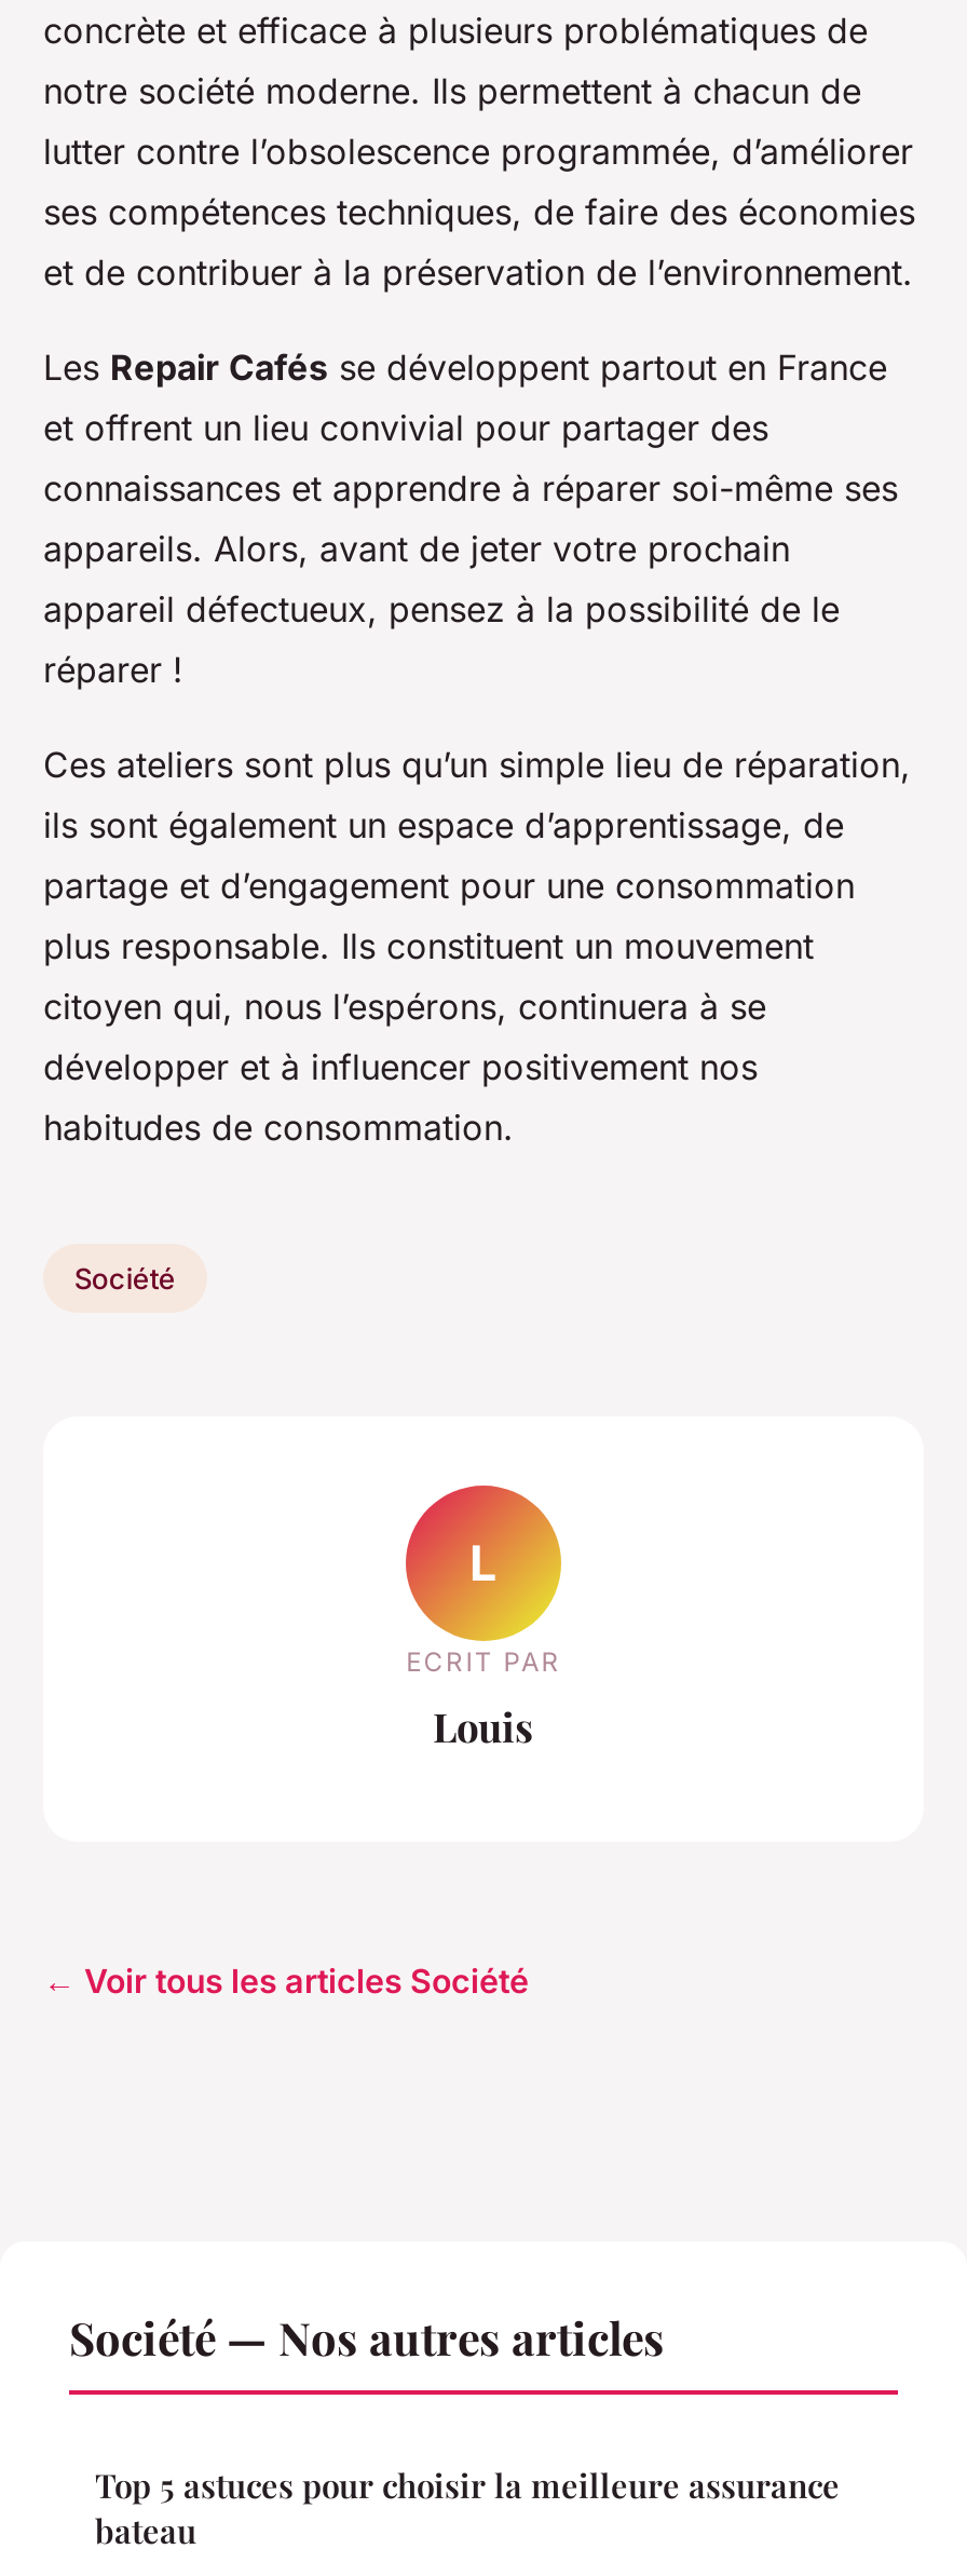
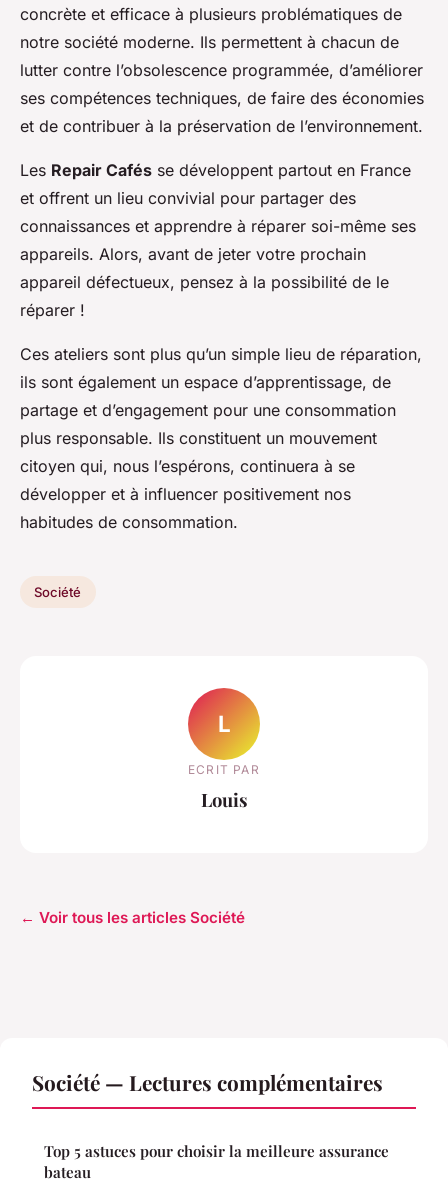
- Société — Nos autres articles
+ Société — Lectures complémentaires
